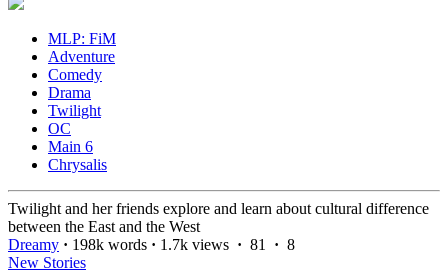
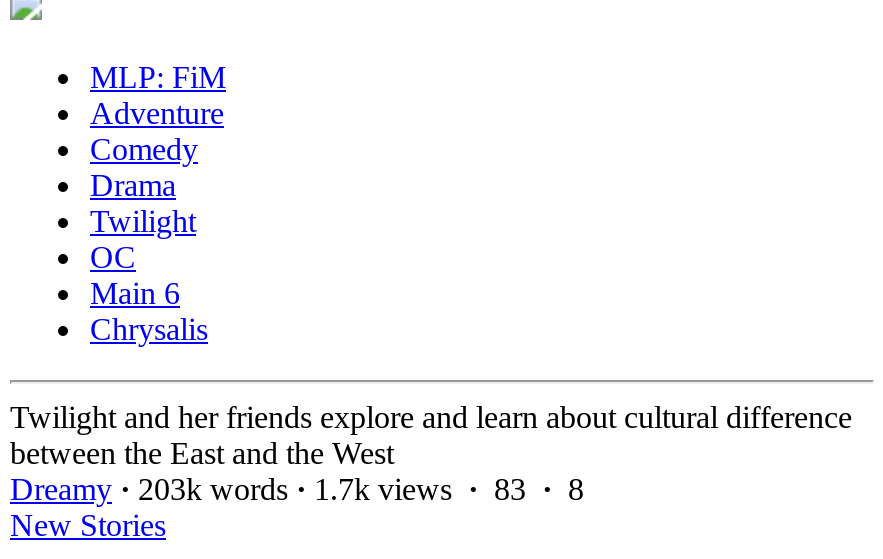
- Dreamy · 198k words · 1.7k views · 81 · 8
+ Dreamy · 203k words · 1.7k views · 83 · 8
